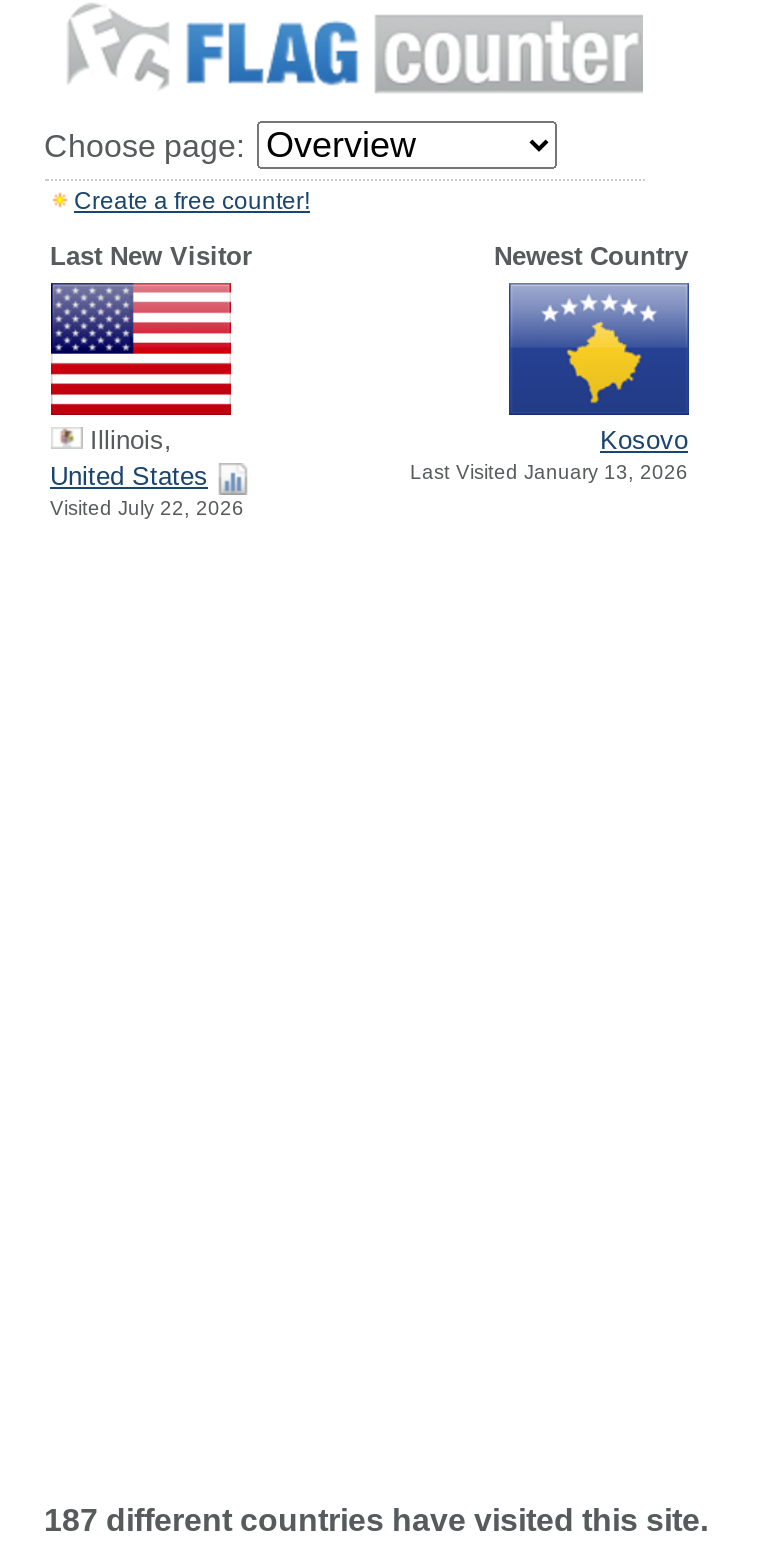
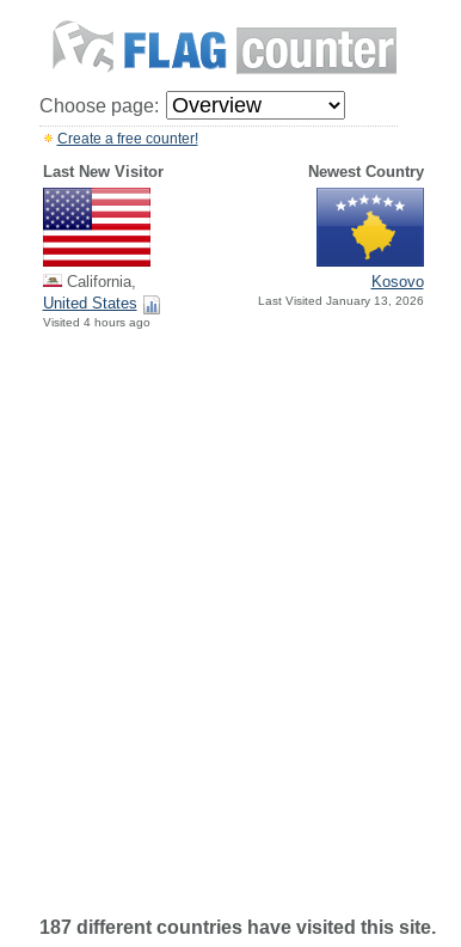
- Illinois,
+ California,

- Visited July 22, 2026
+ Visited 4 hours ago
